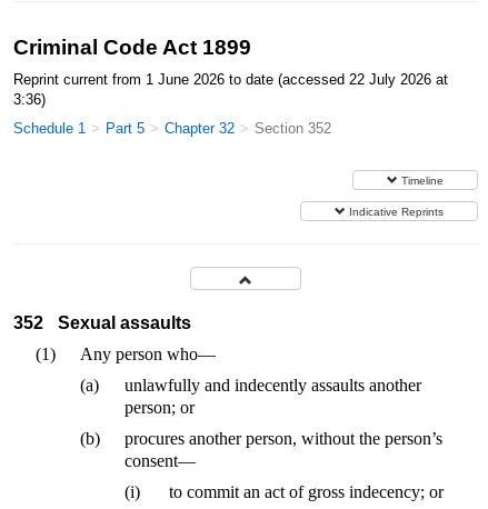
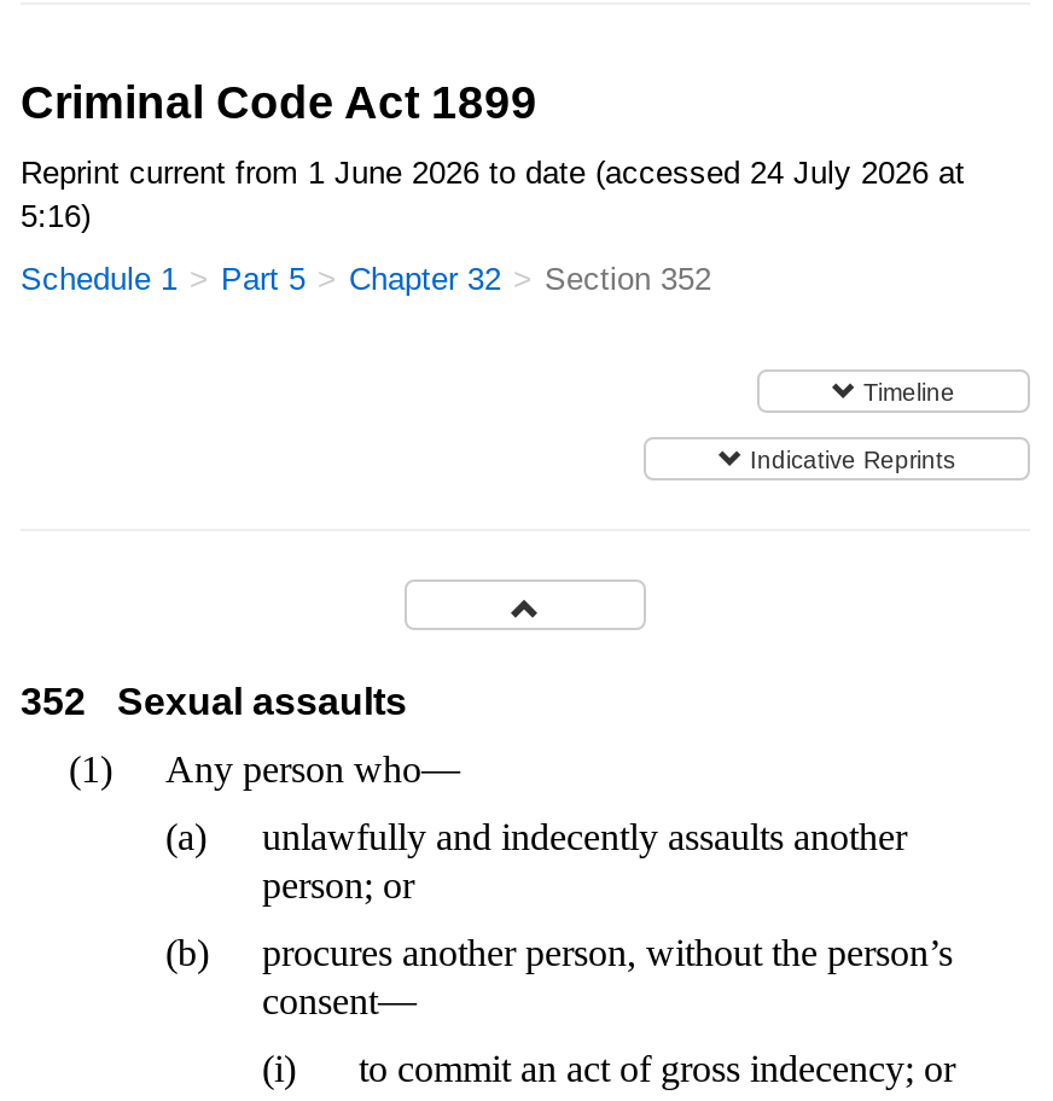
- Reprint current from 1 June 2026 to date (accessed 22 July 2026 at
+ Reprint current from 1 June 2026 to date (accessed 24 July 2026 at

- 3:36)
+ 5:16)
